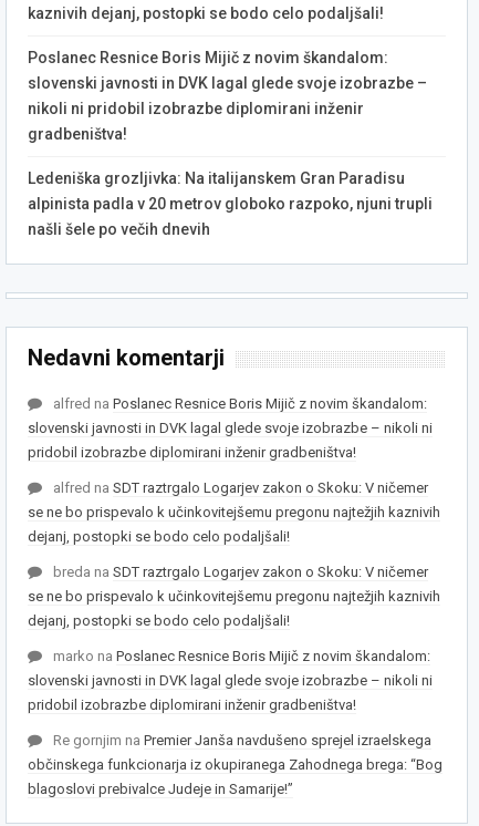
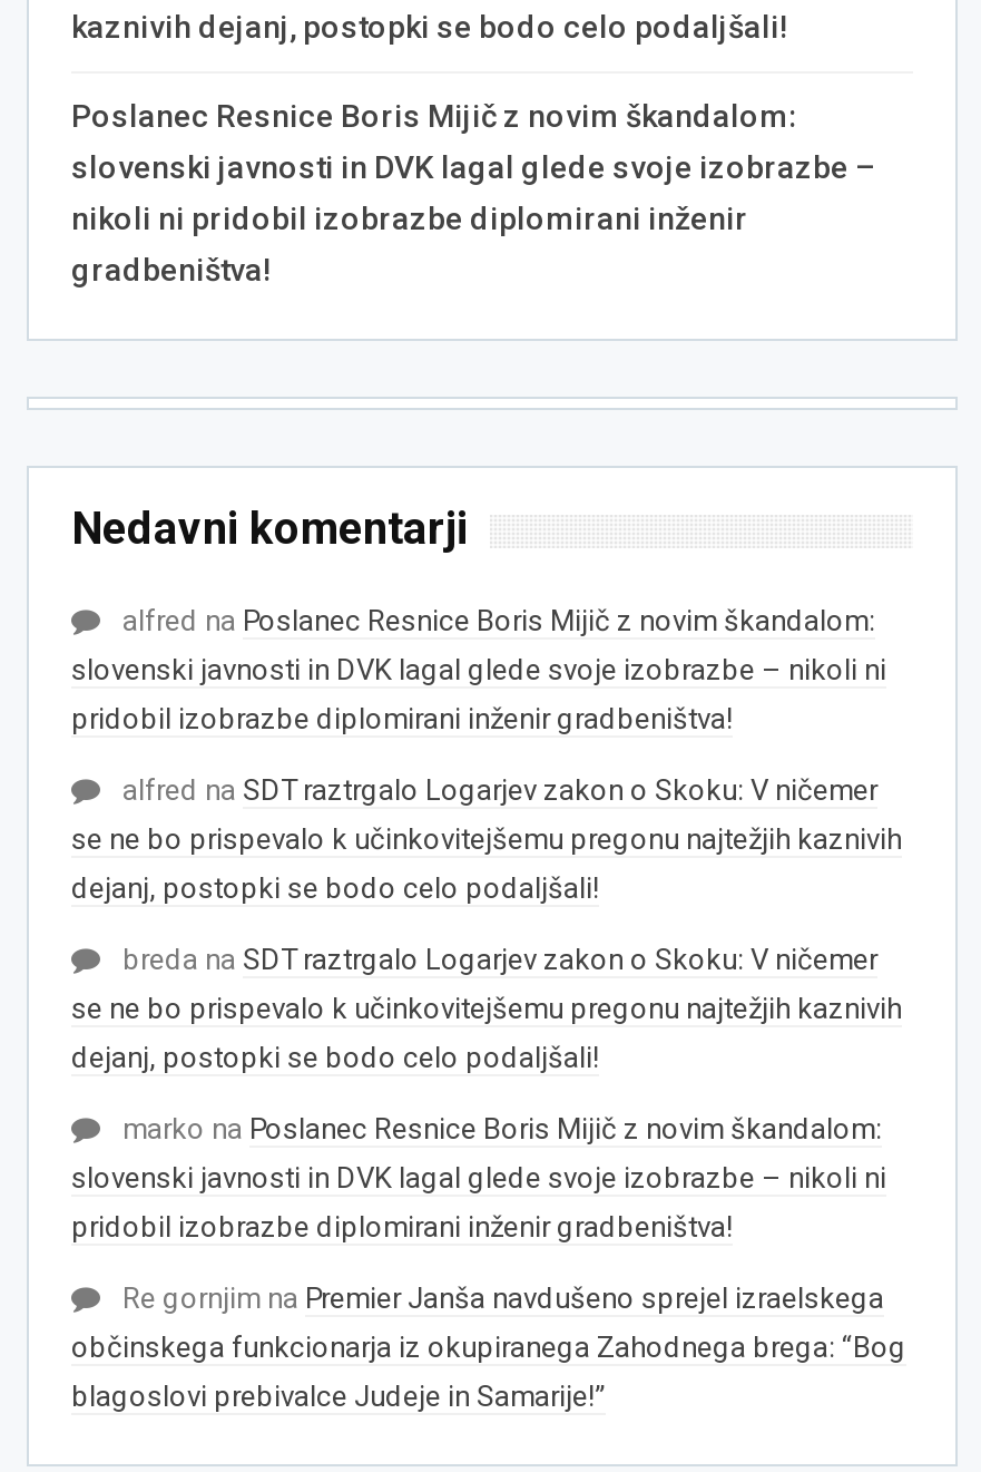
- Ledeniška grozljivka: Na italijanskem Gran Paradisu
- alpinista padla v 20 metrov globoko razpoko, njuni trupli
- našli šele po večih dnevih
